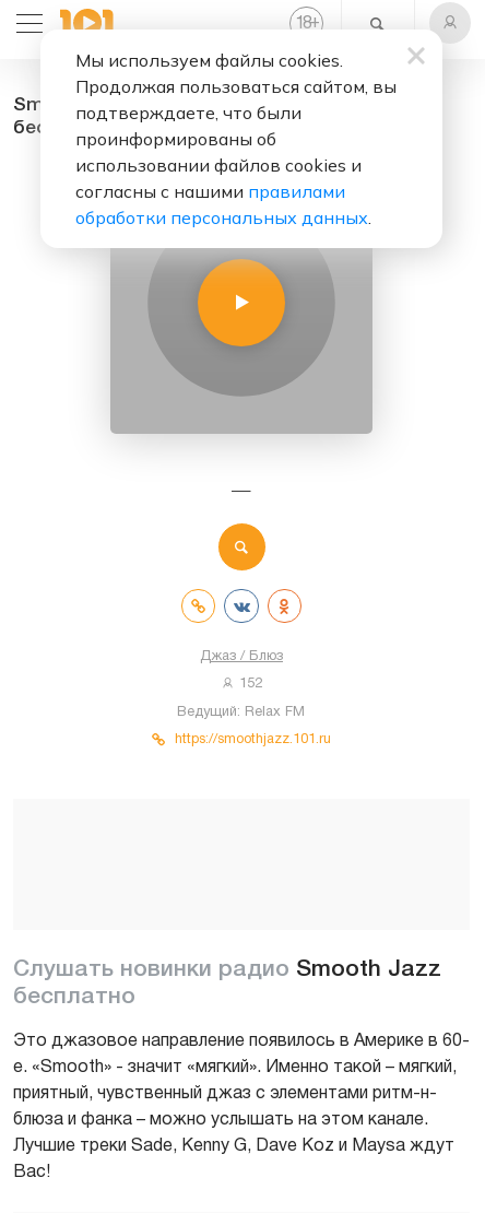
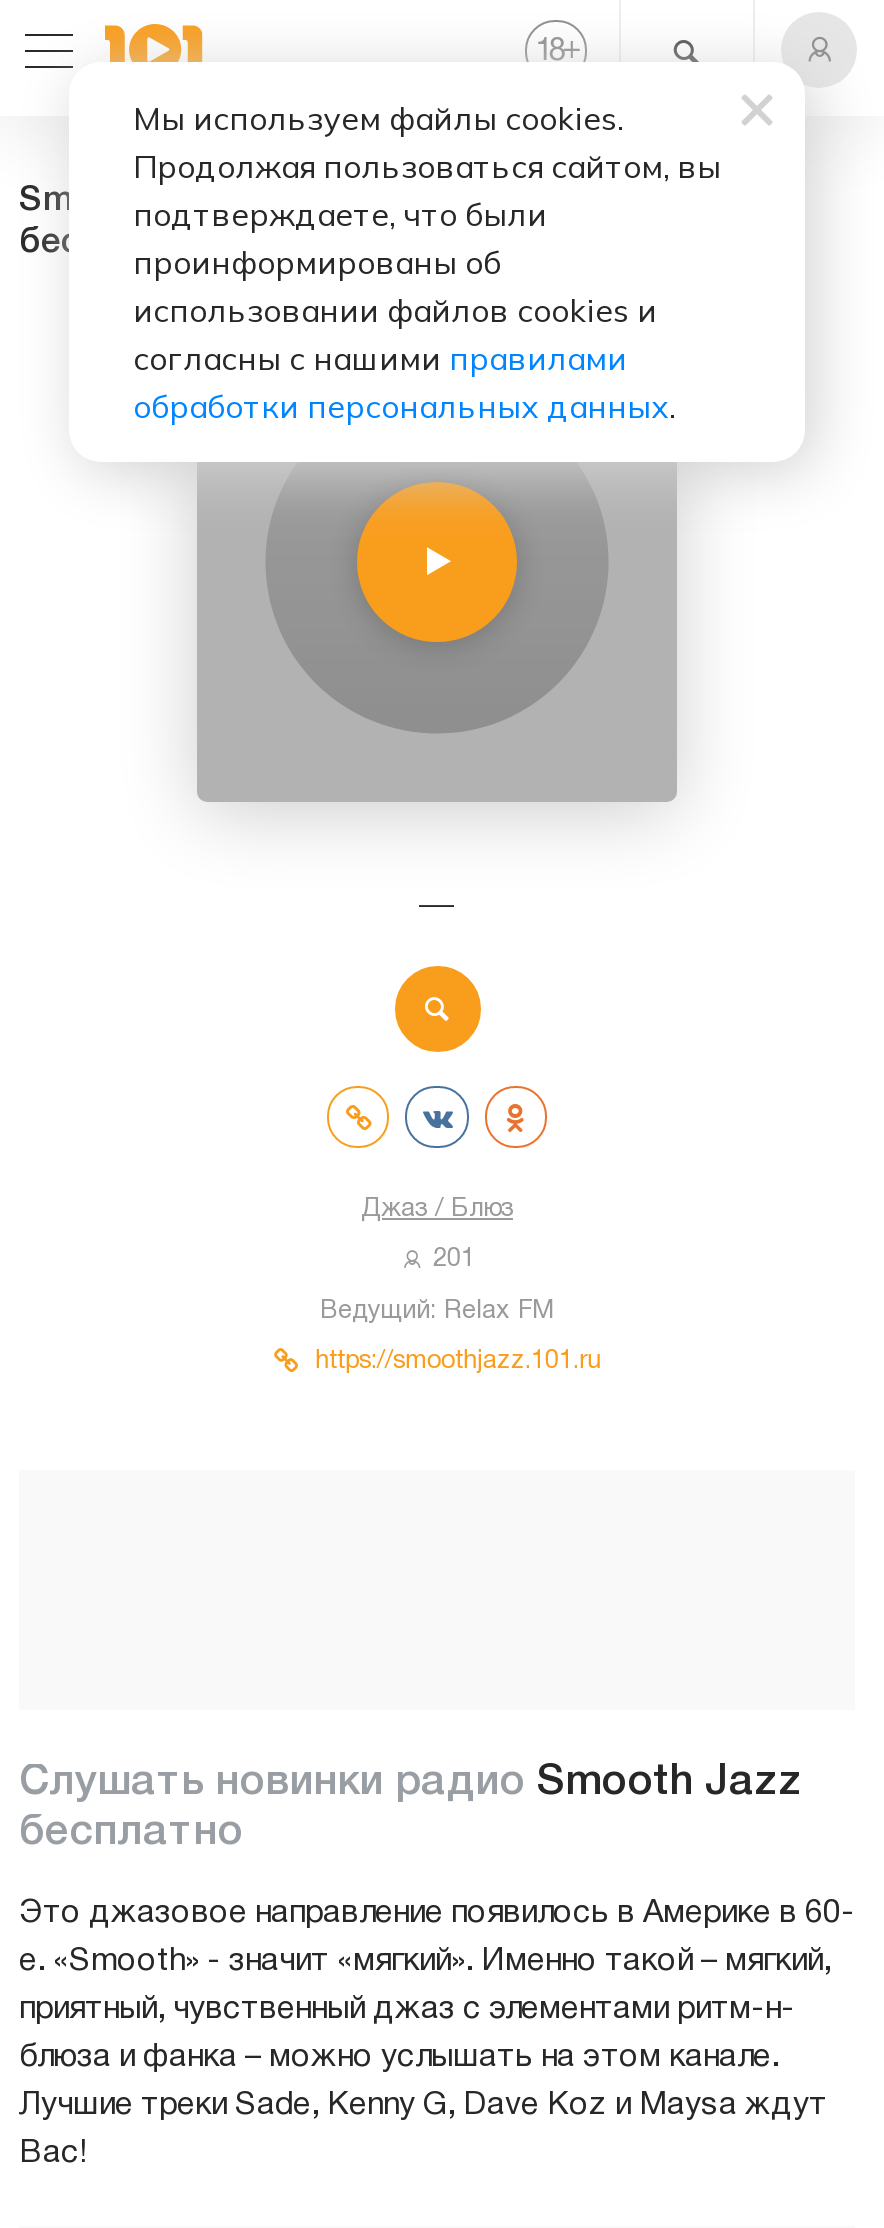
- 152
+ 201
